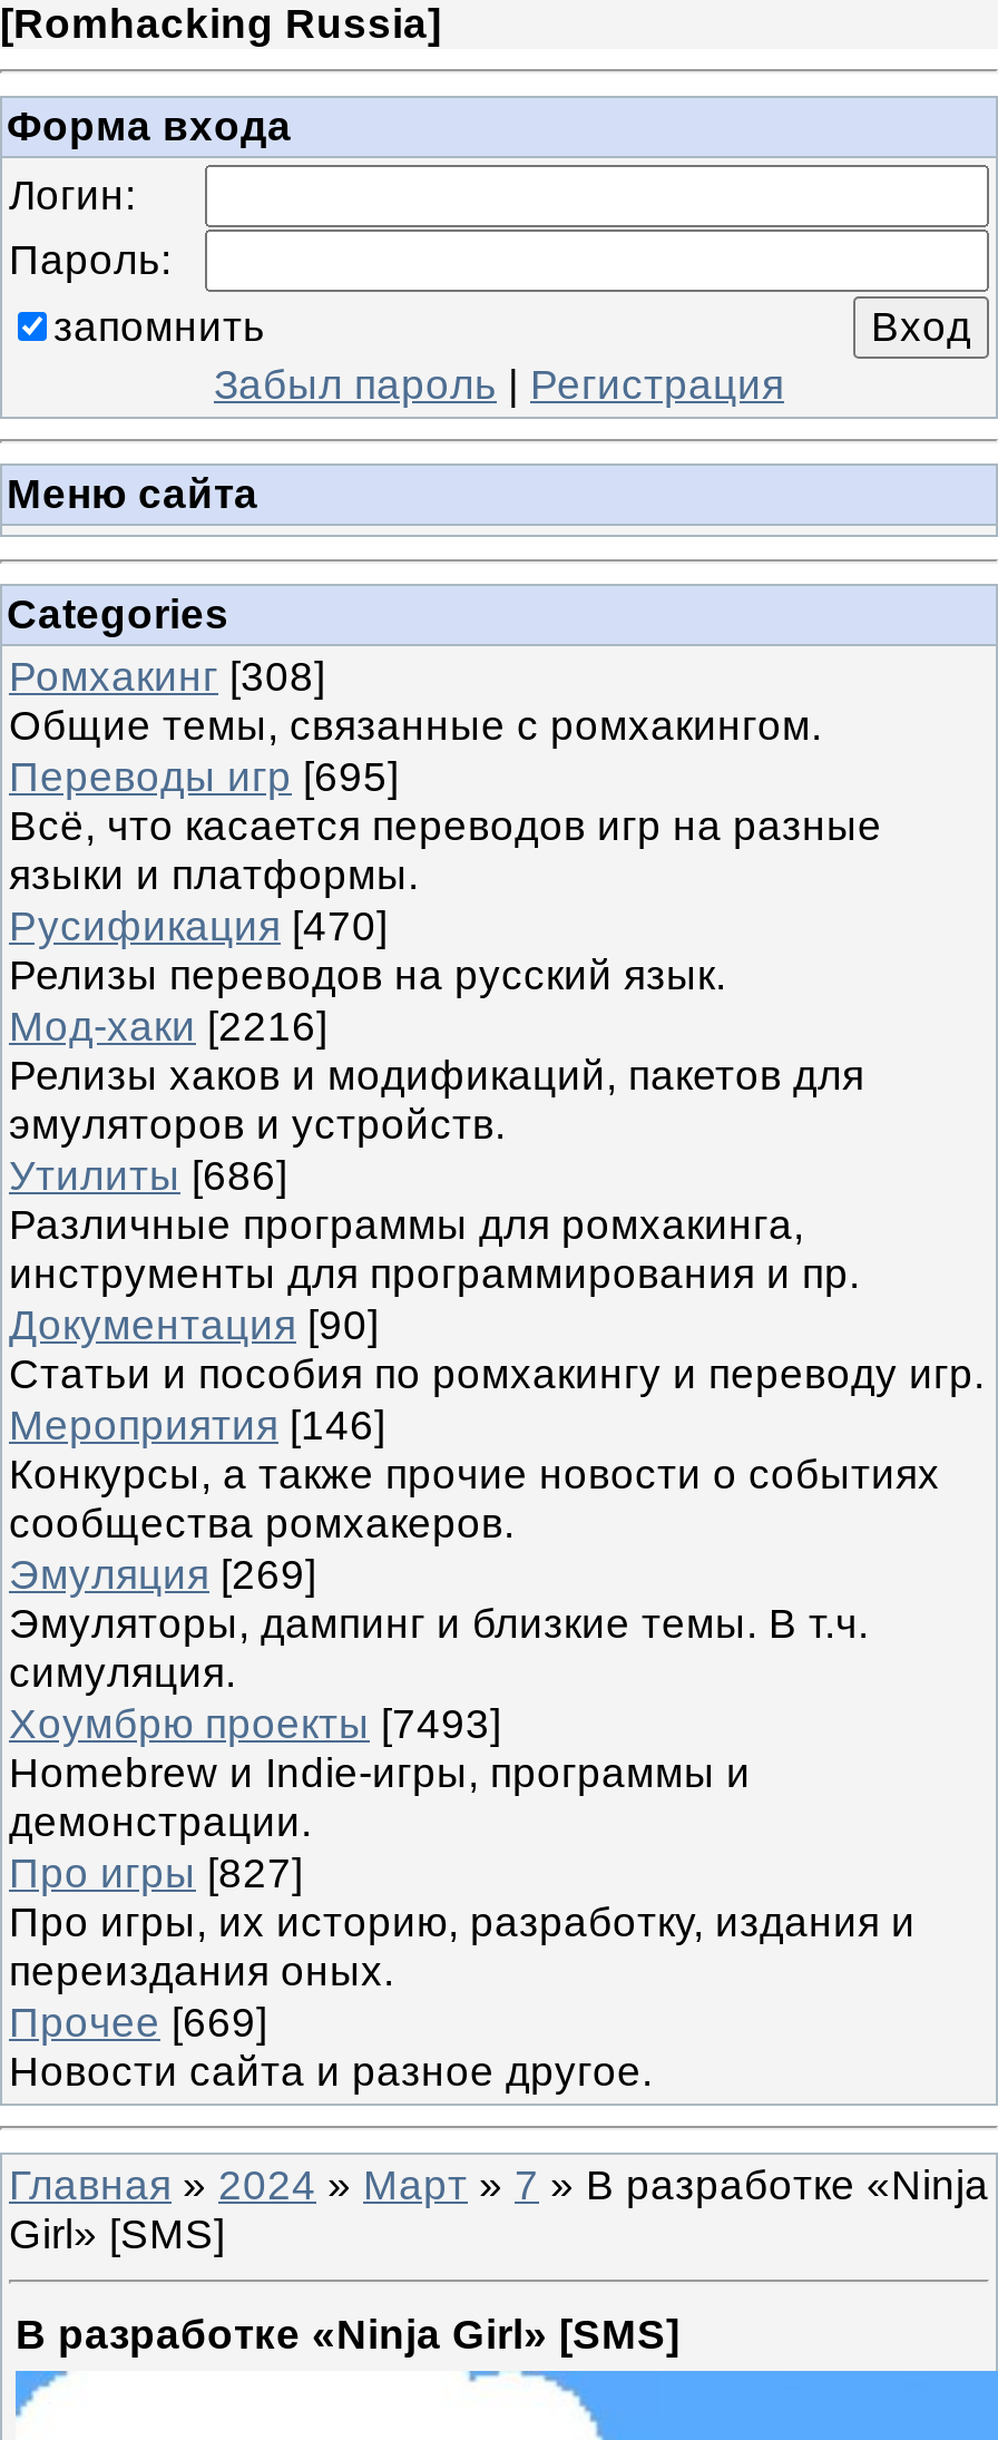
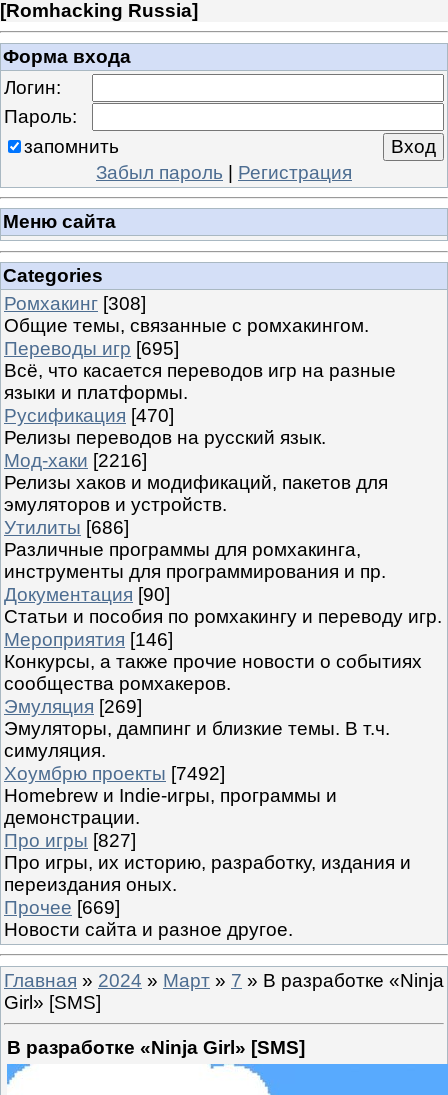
- Хоумбрю проекты [7493]
+ Хоумбрю проекты [7492]
